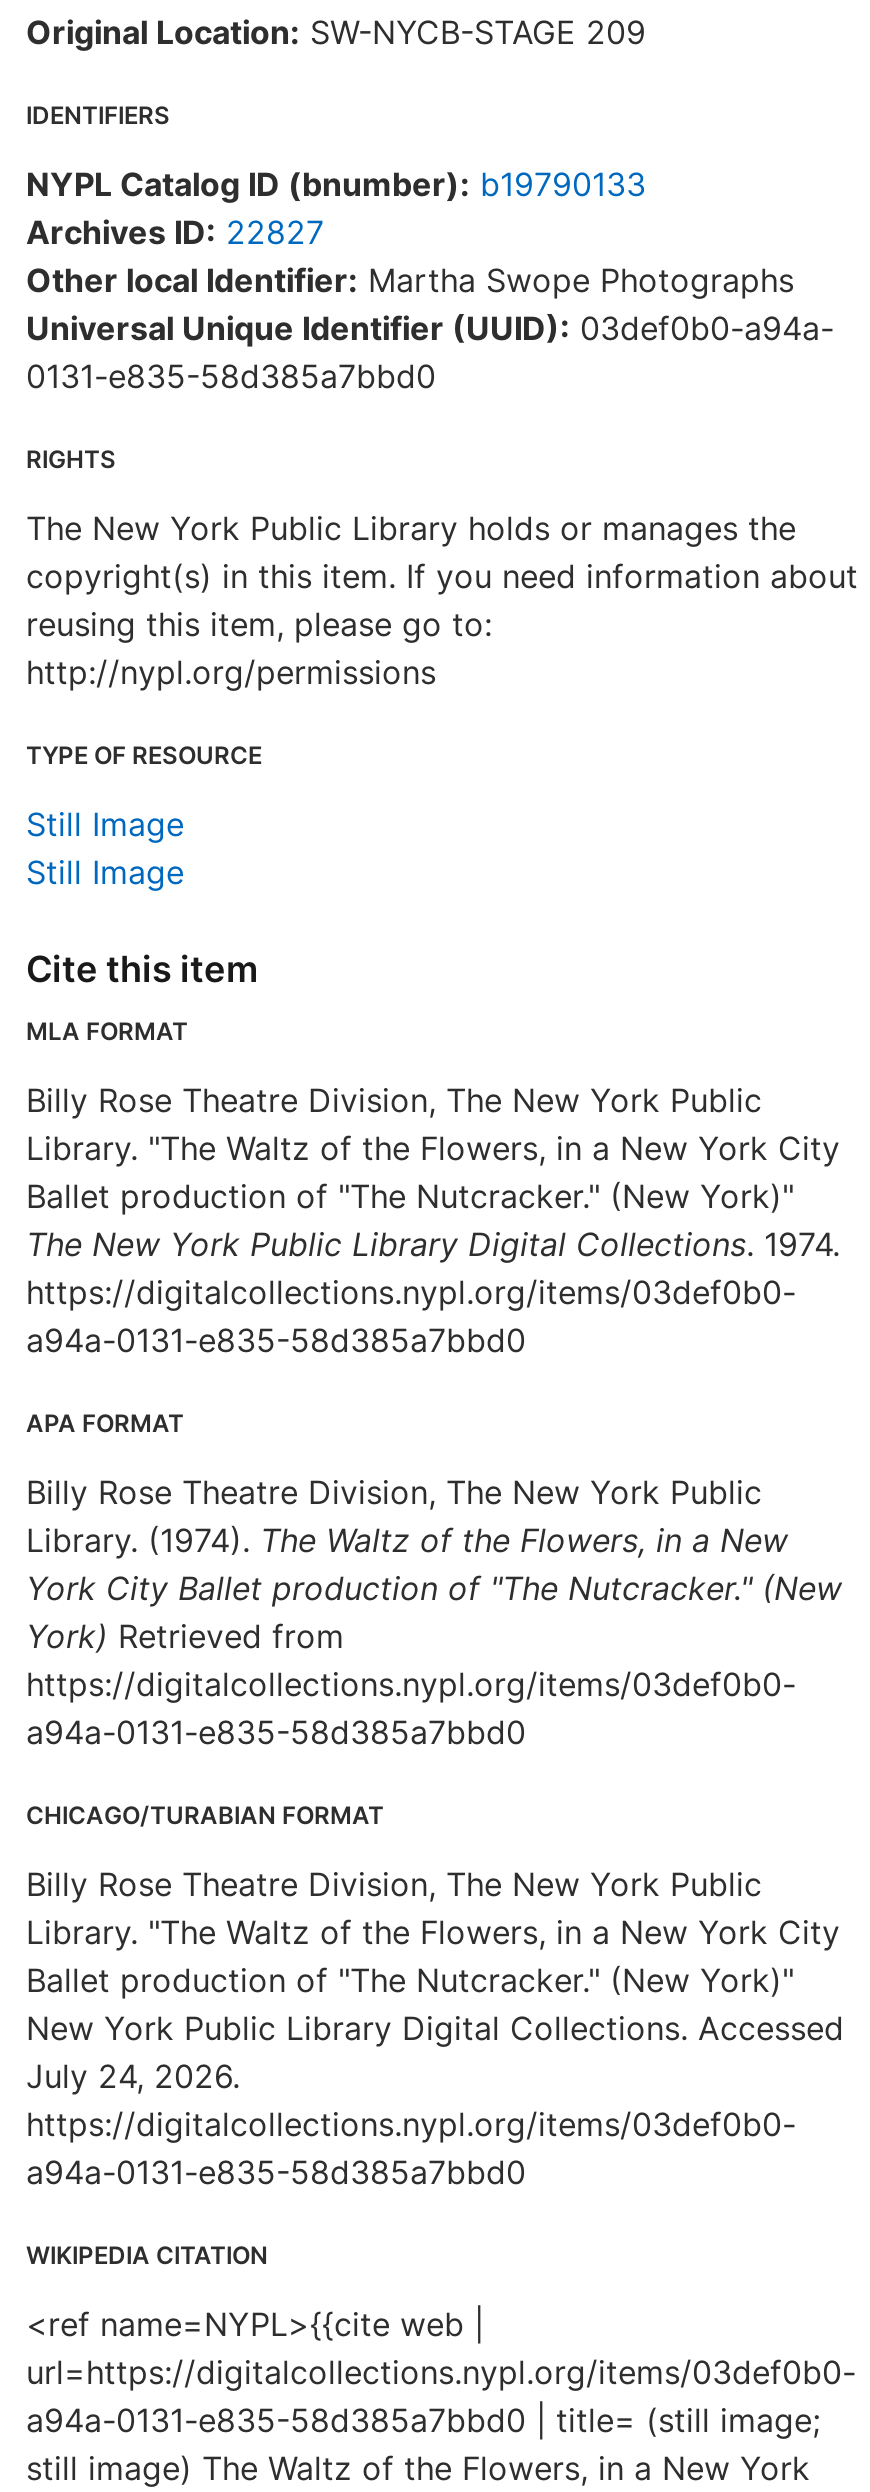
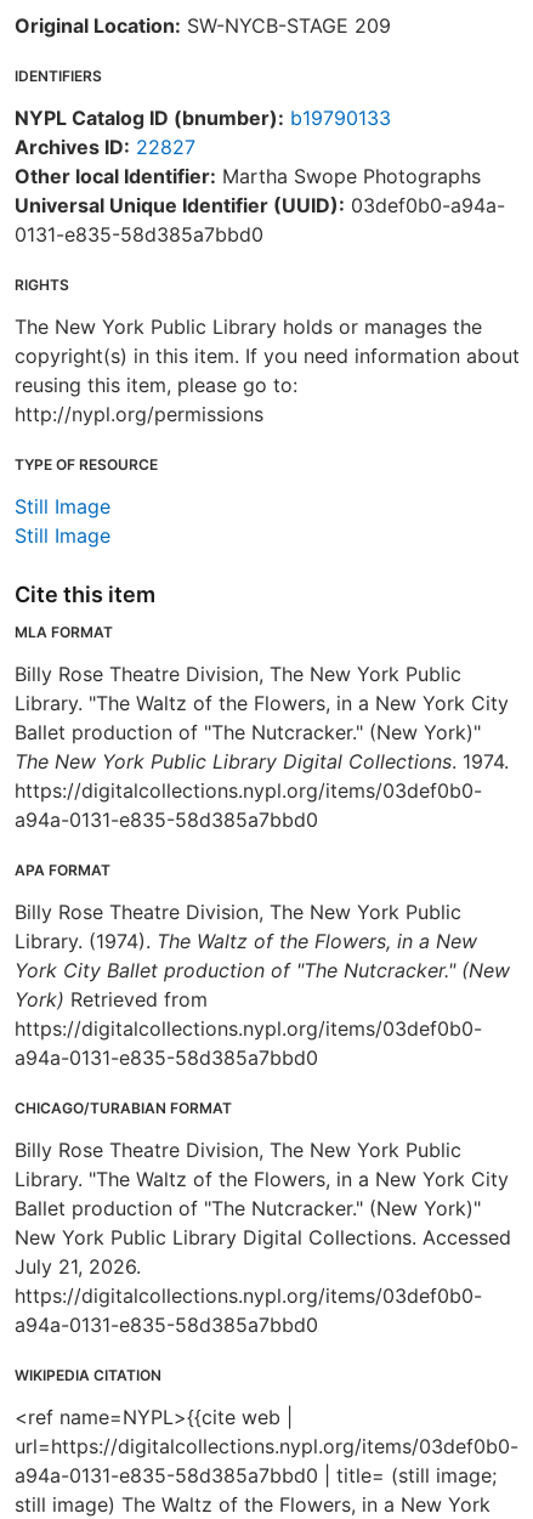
- July 24, 2026.
+ July 21, 2026.
